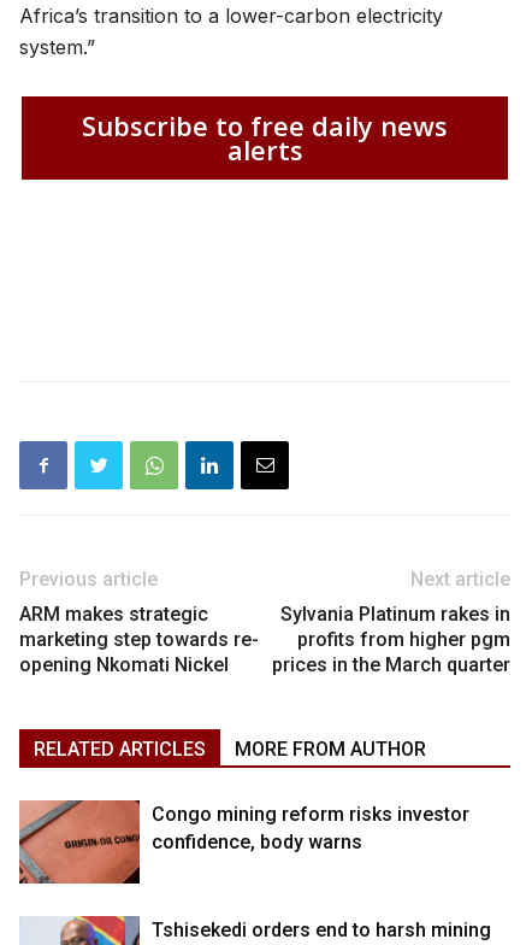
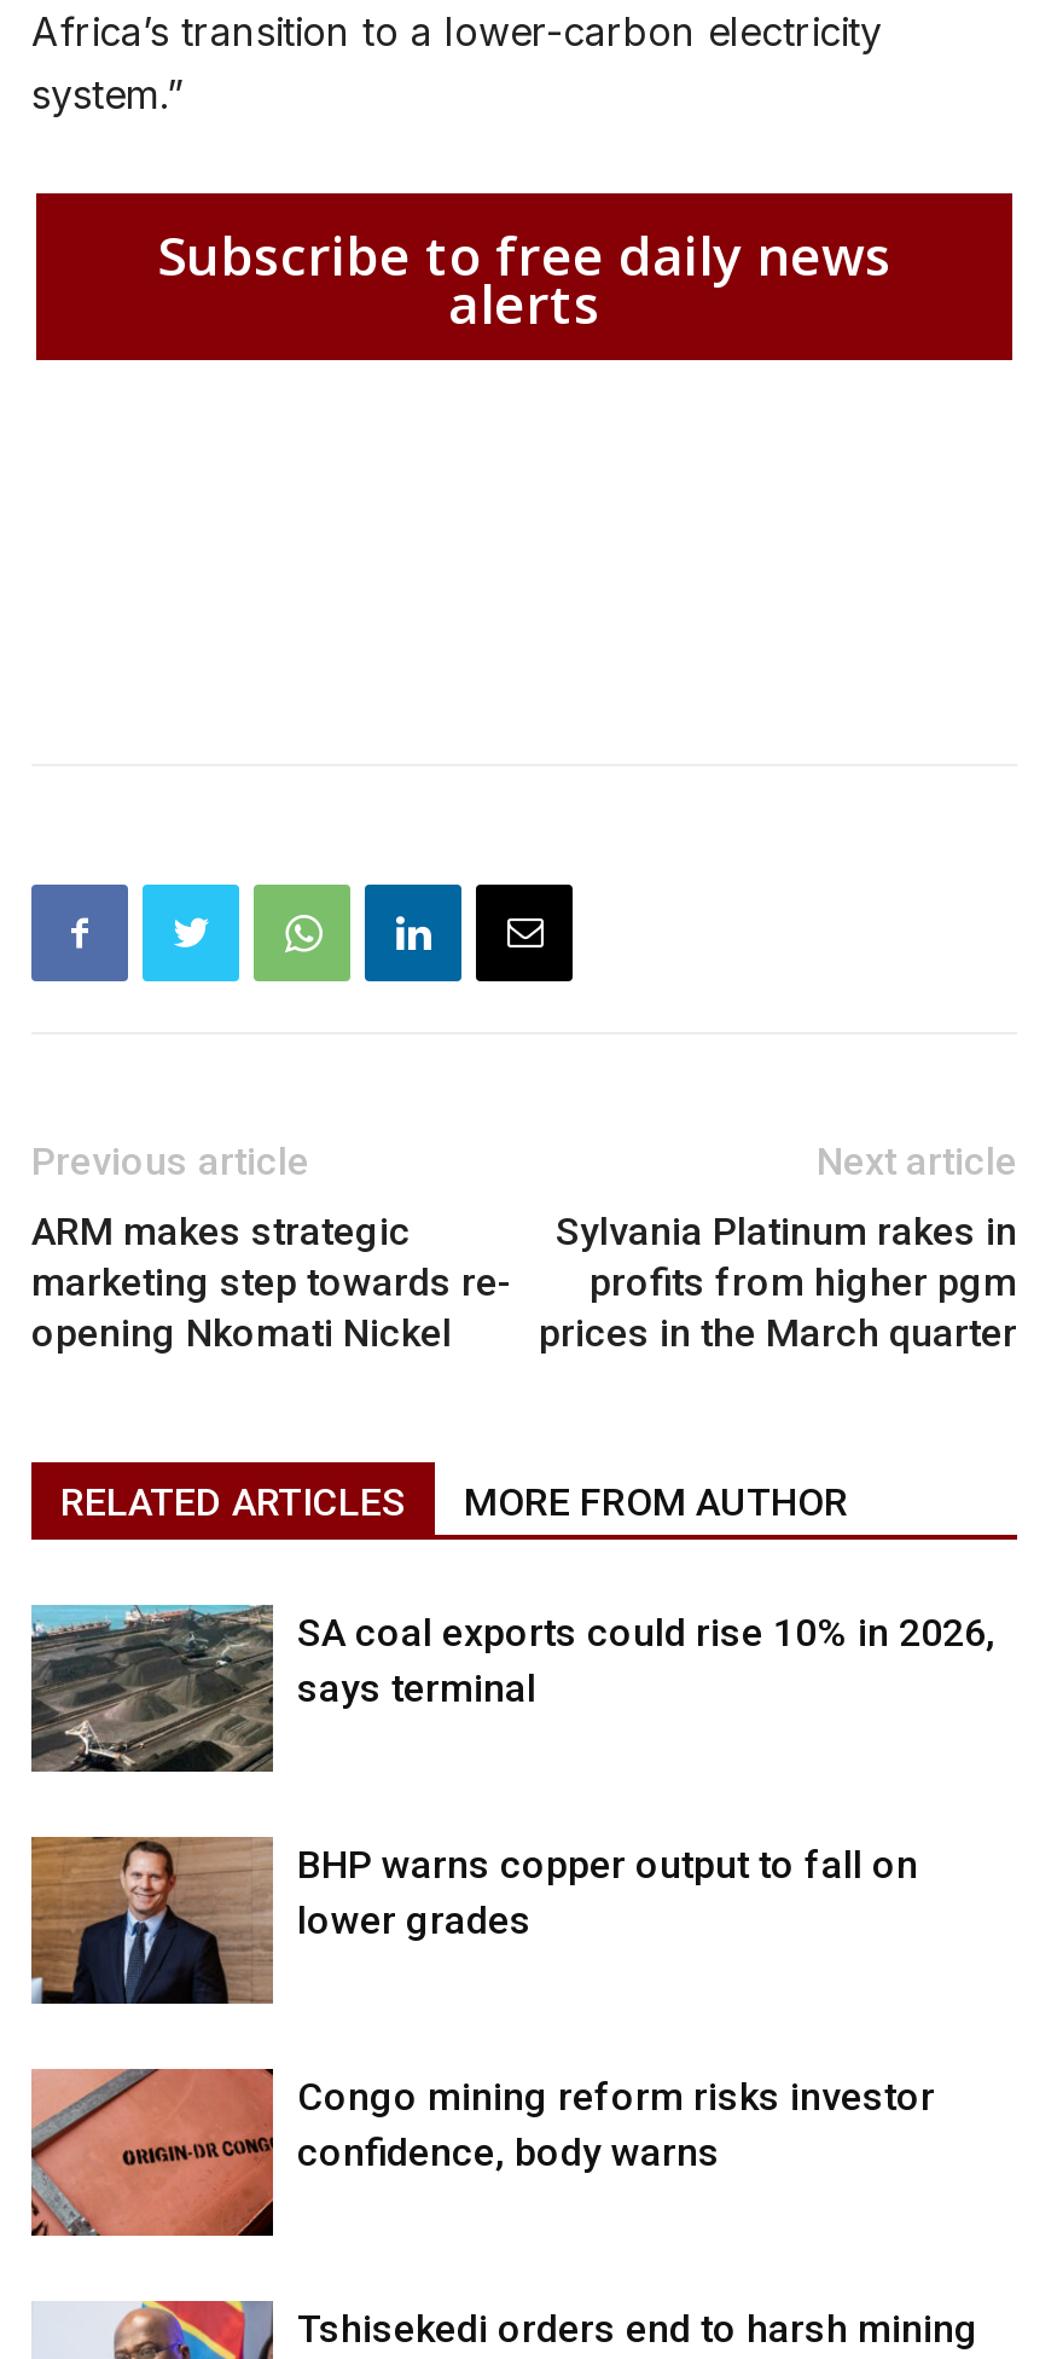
+ [image]
+ SA coal exports could rise 10% in 2026,
+ says terminal

+ [image]
+ BHP warns copper output to fall on
+ lower grades
